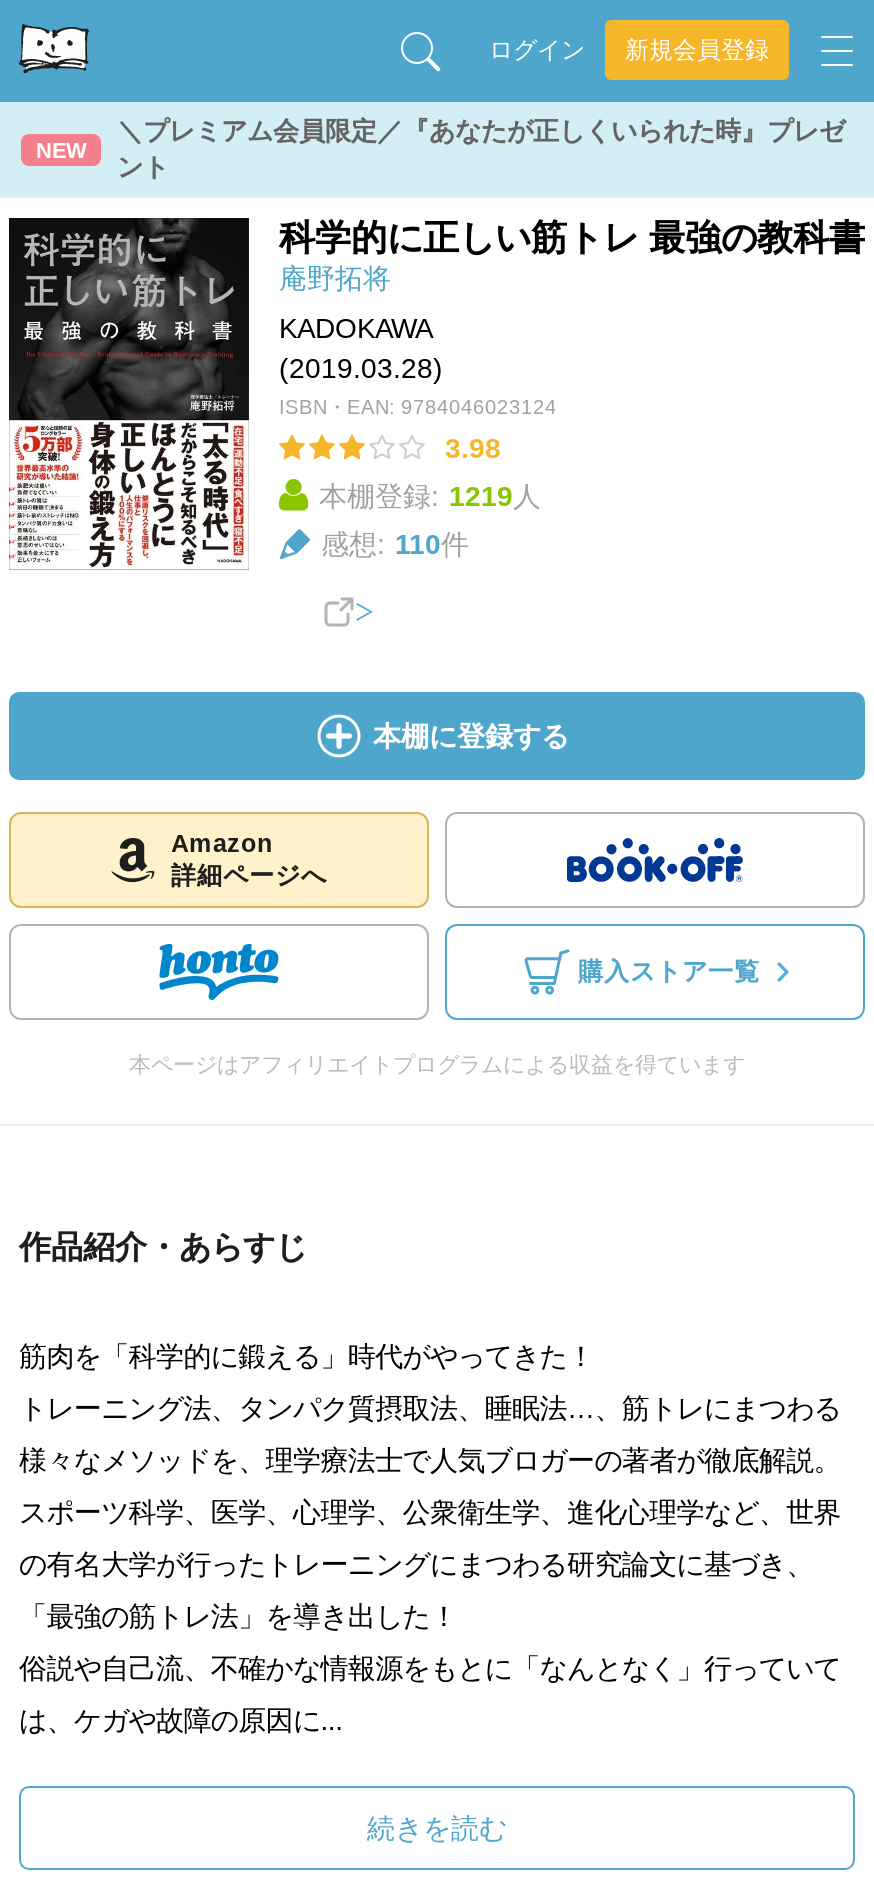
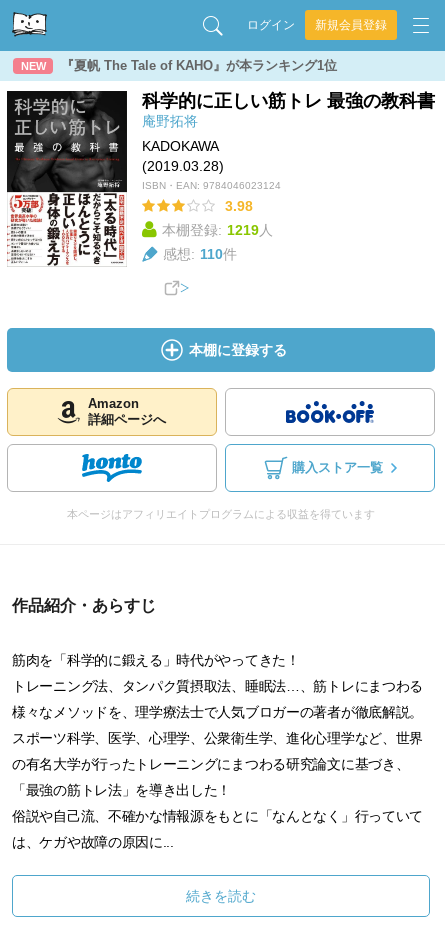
- ＼プレミアム会員限定／『あなたが正しくいられた時』プレゼ
- ント
+ 『夏帆 The Tale of KAHO』が本ランキング1位
